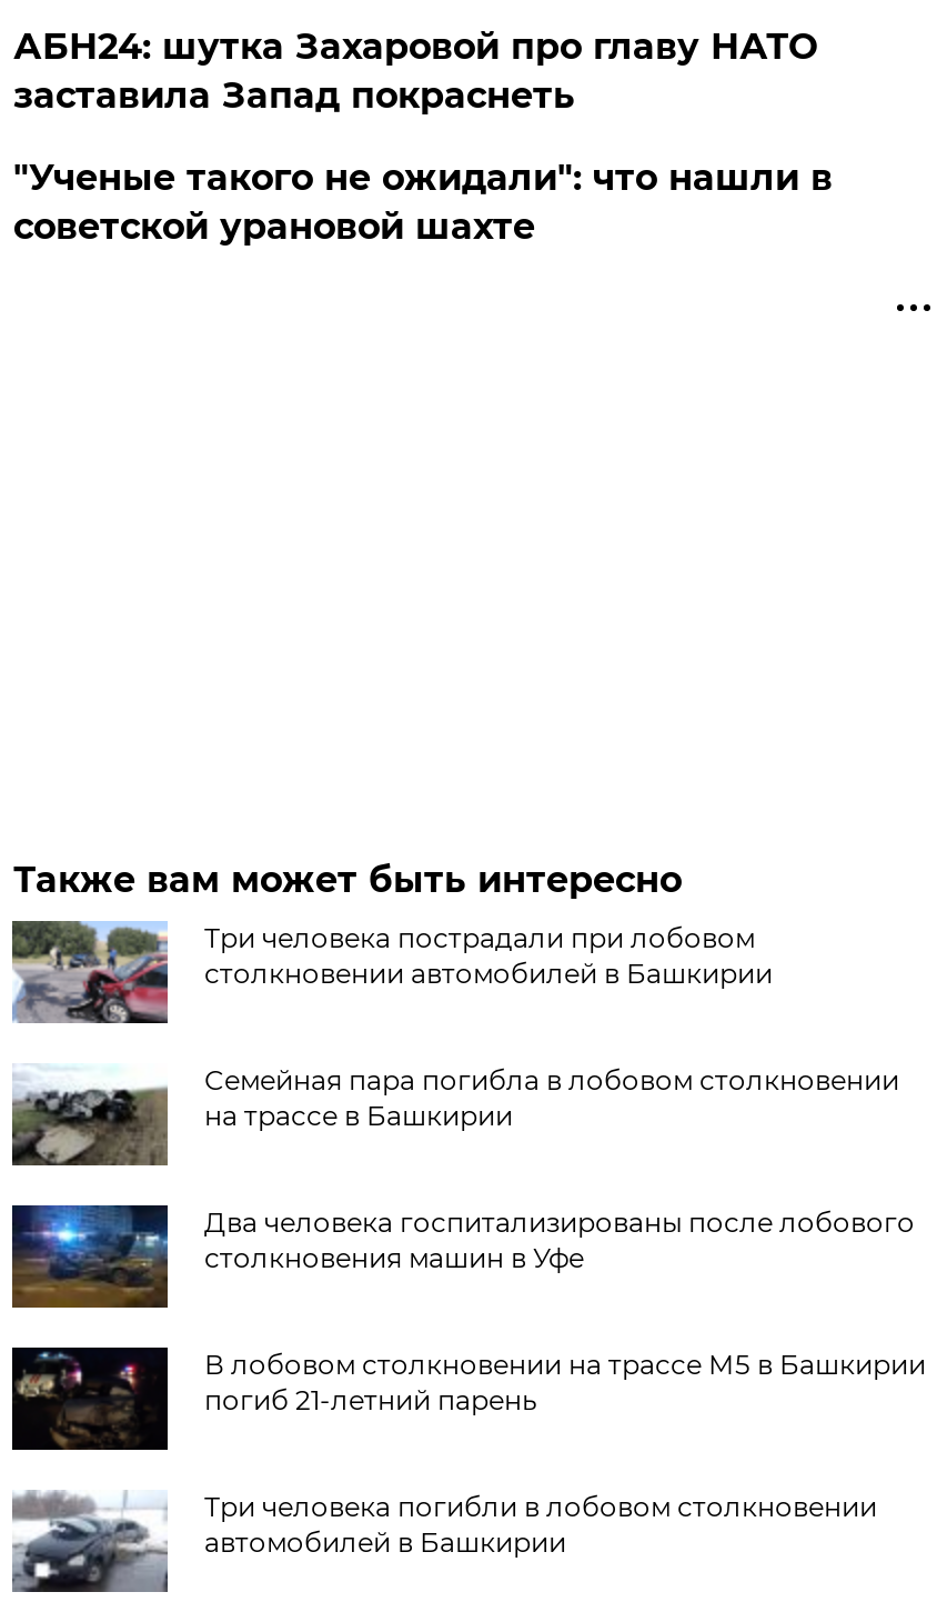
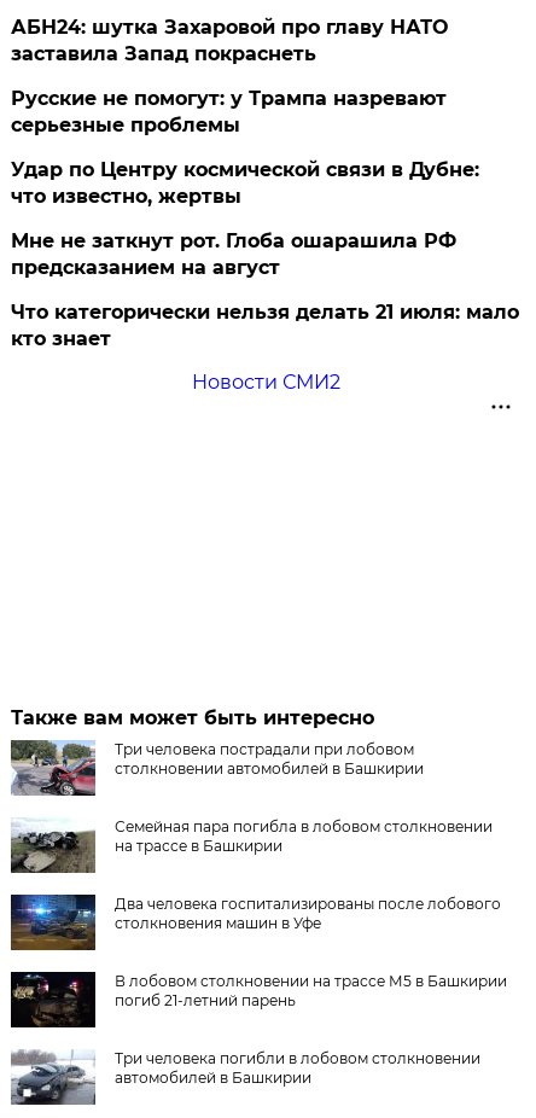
- "Ученые такого не ожидали": что нашли в
- советской урановой шахте
+ Русские не помогут: у Трампа назревают
+ серьезные проблемы
+ Удар по Центру космической связи в Дубне:
+ что известно, жертвы
+ Мне не заткнут рот. Глоба ошарашила РФ
+ предсказанием на август
+ Что категорически нельзя делать 21 июля: мало
+ кто знает
+ Новости СМИ2
